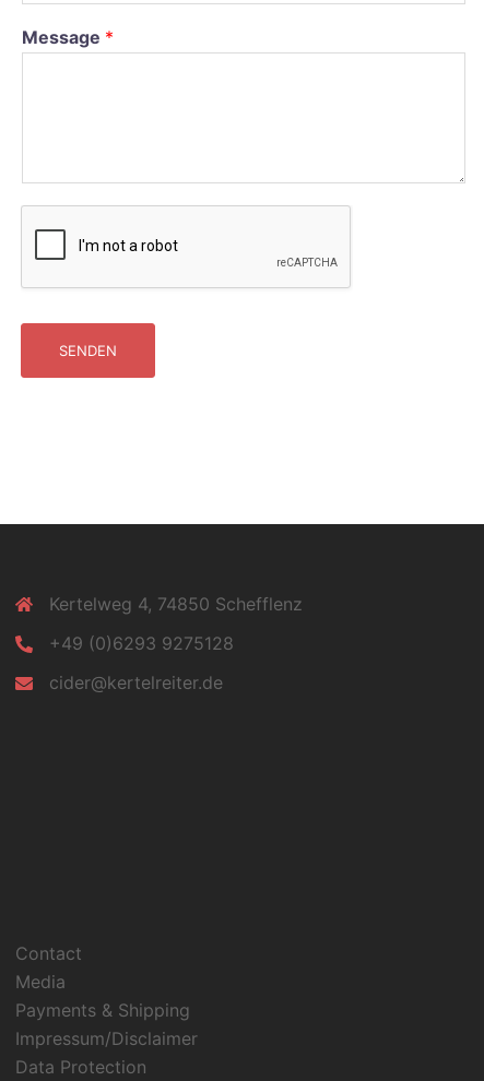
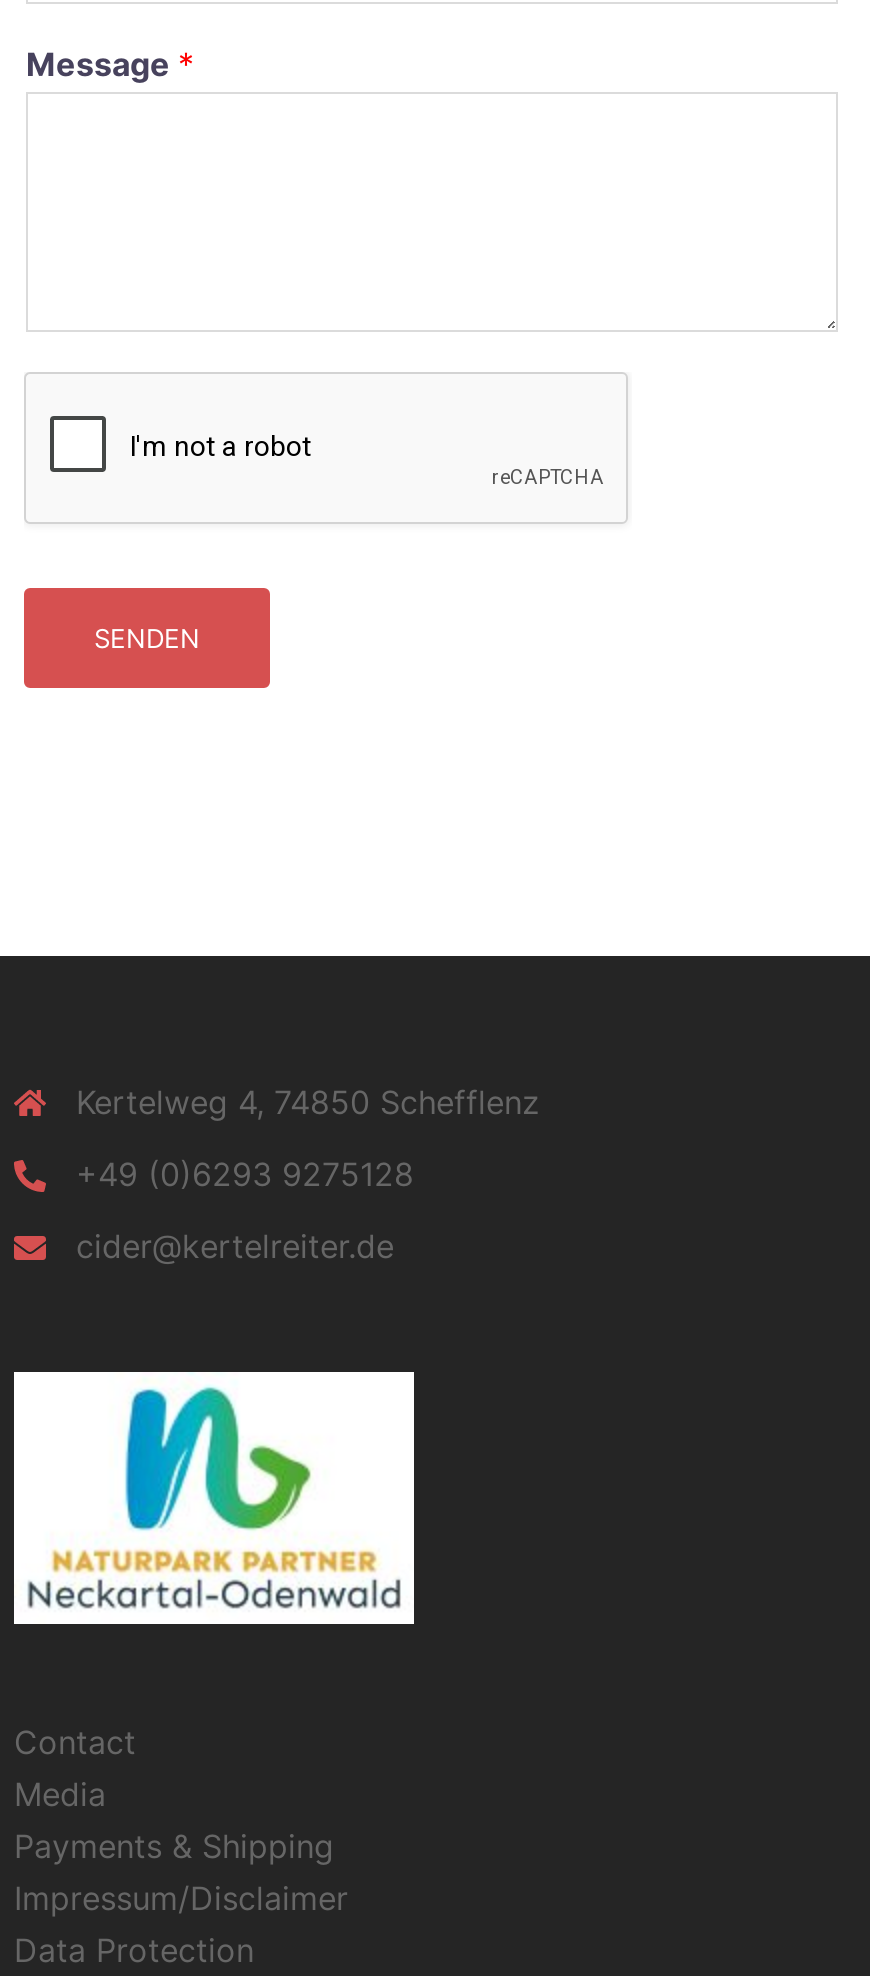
+ [image]
